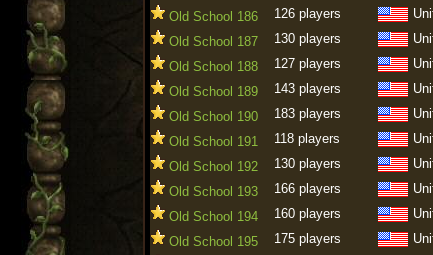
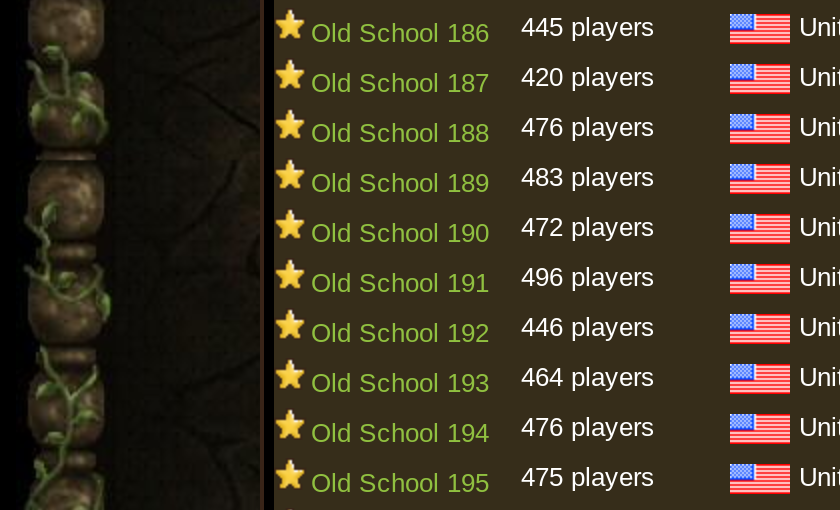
- Old School 186 126 players
+ Old School 186 445 players

- Old School 187 130 players
+ Old School 187 420 players

- Old School 188 127 players
+ Old School 188 476 players

- Old School 189 143 players
+ Old School 189 483 players

- Old School 190 183 players
+ Old School 190 472 players

- Old School 191 118 players
+ Old School 191 496 players

- Old School 192 130 players
+ Old School 192 446 players

- Old School 193 166 players
+ Old School 193 464 players

- Old School 194 160 players
+ Old School 194 476 players

- Old School 195 175 players
+ Old School 195 475 players
